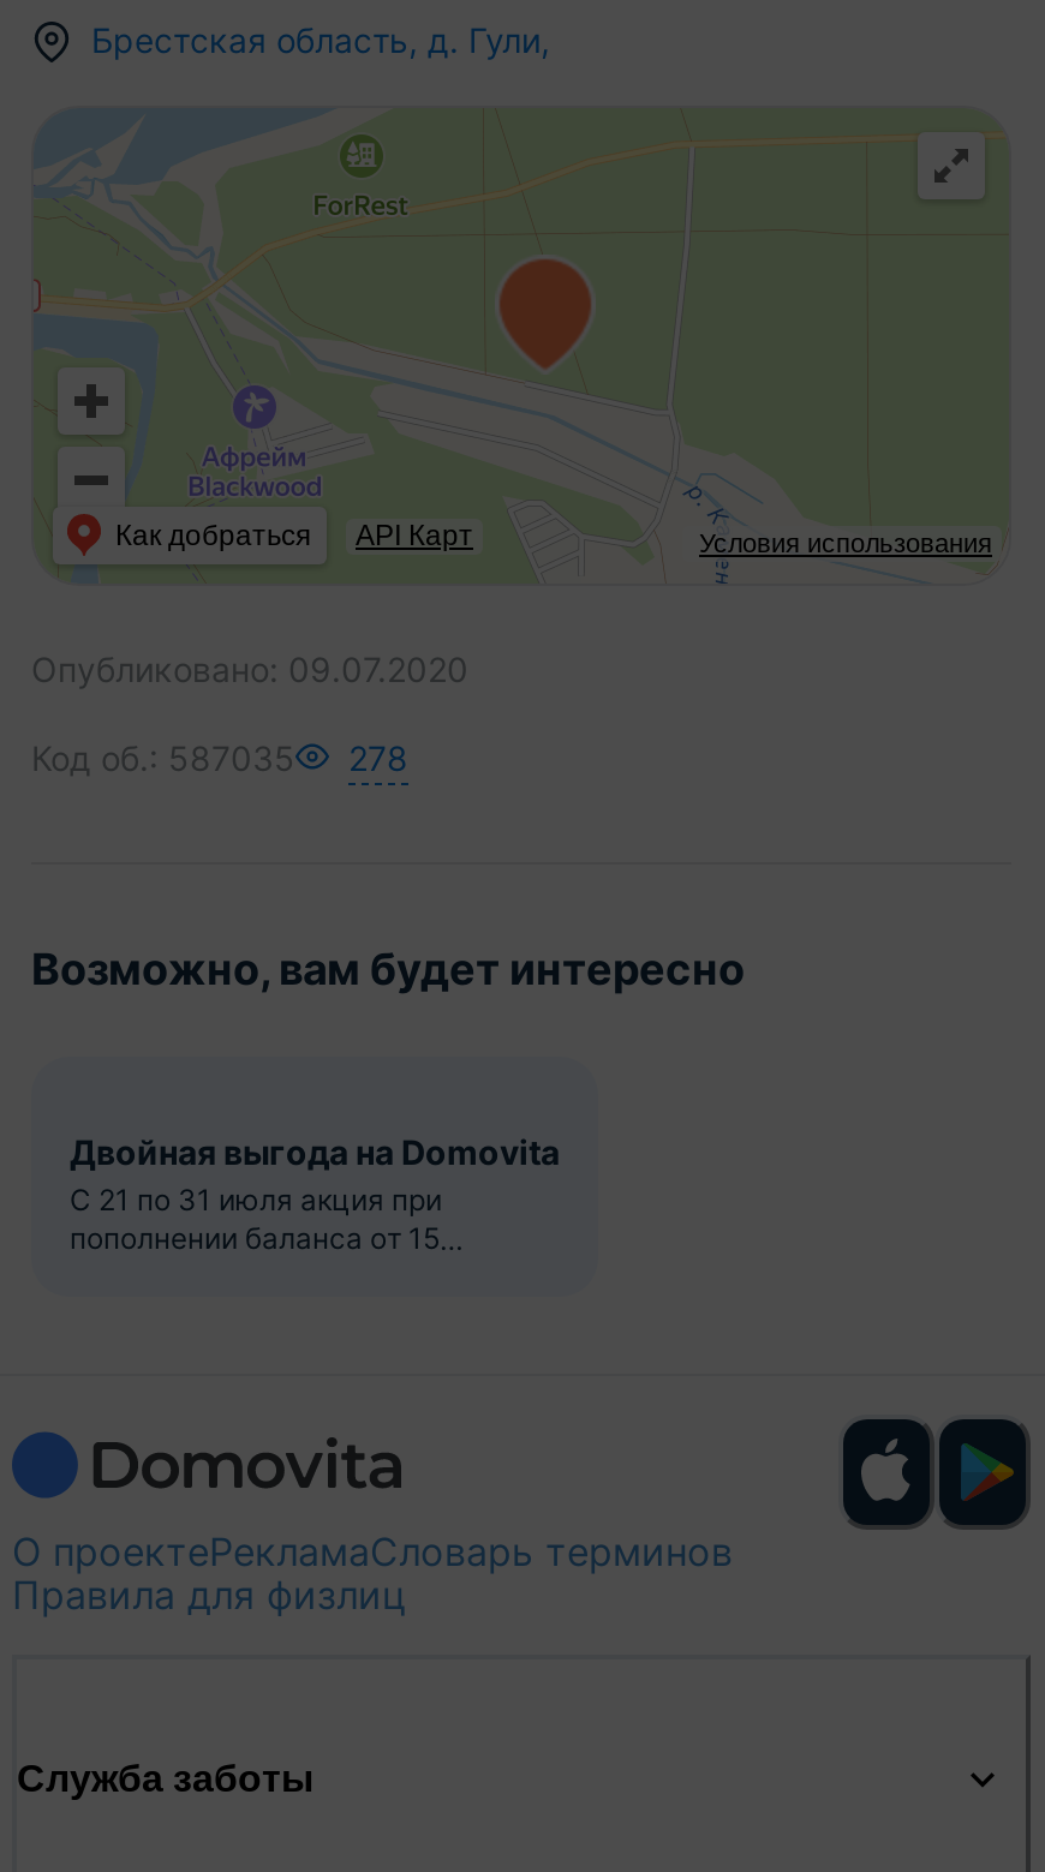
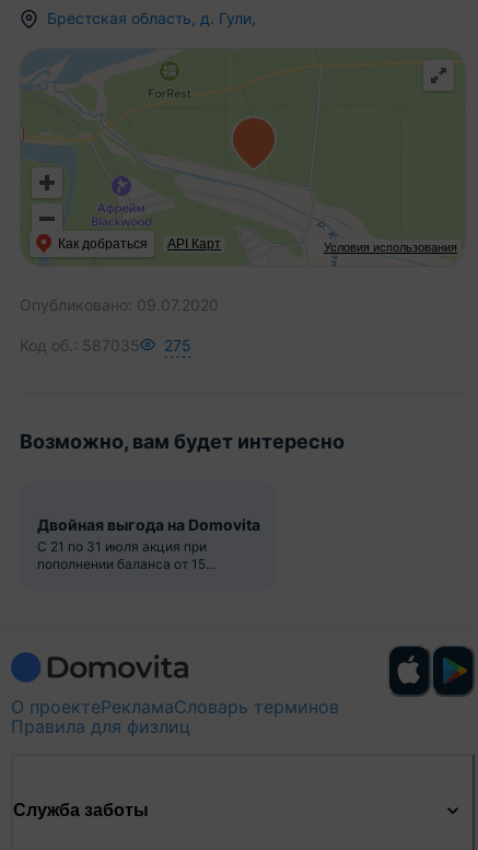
- 278
+ 275
